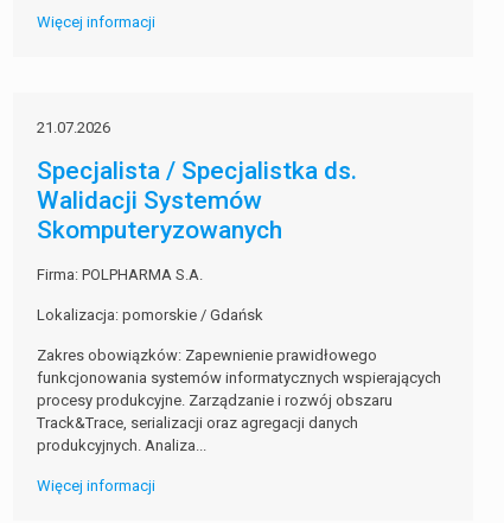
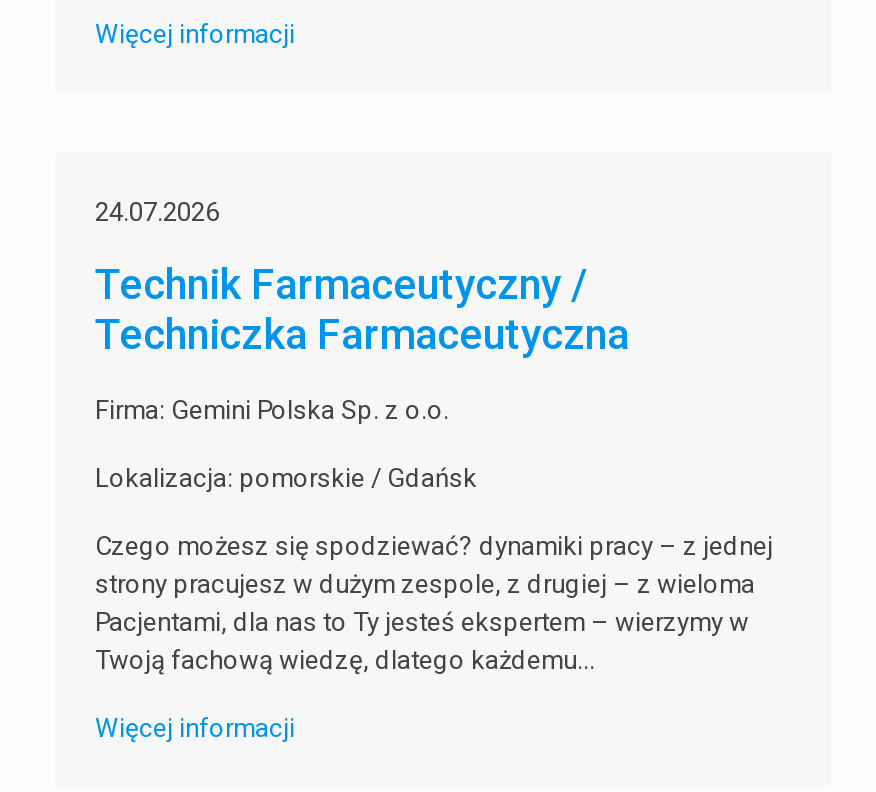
- 21.07.2026
+ 24.07.2026

- Specjalista / Specjalistka ds.
- Walidacji Systemów
- Skomputeryzowanych
+ Technik Farmaceutyczny /
+ Techniczka Farmaceutyczna

- Firma: POLPHARMA S.A.
+ Firma: Gemini Polska Sp. z o.o.

- Zakres obowiązków: Zapewnienie prawidłowego
- funkcjonowania systemów informatycznych wspierających
- procesy produkcyjne. Zarządzanie i rozwój obszaru
- Track&Trace, serializacji oraz agregacji danych
- produkcyjnych. Analiza...
+ Czego możesz się spodziewać? dynamiki pracy – z jednej
+ strony pracujesz w dużym zespole, z drugiej – z wieloma
+ Pacjentami, dla nas to Ty jesteś ekspertem – wierzymy w
+ Twoją fachową wiedzę, dlatego każdemu...
